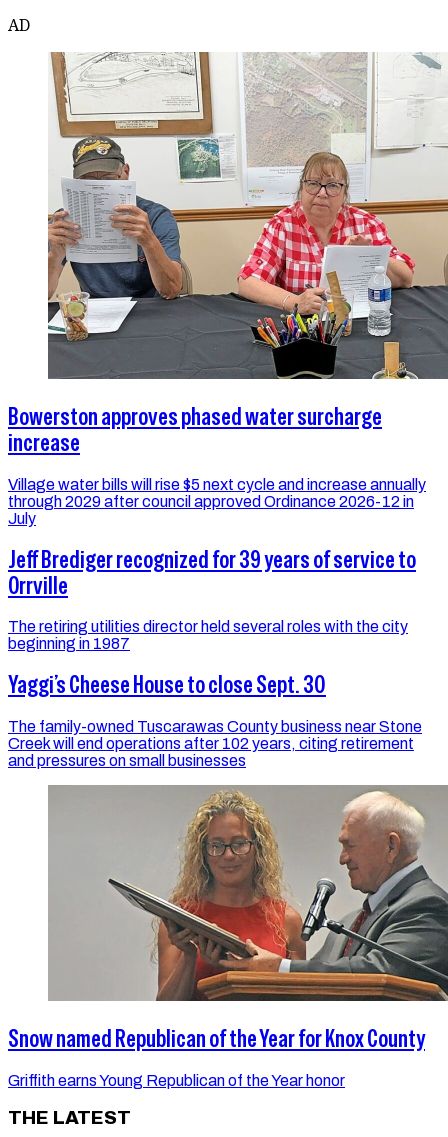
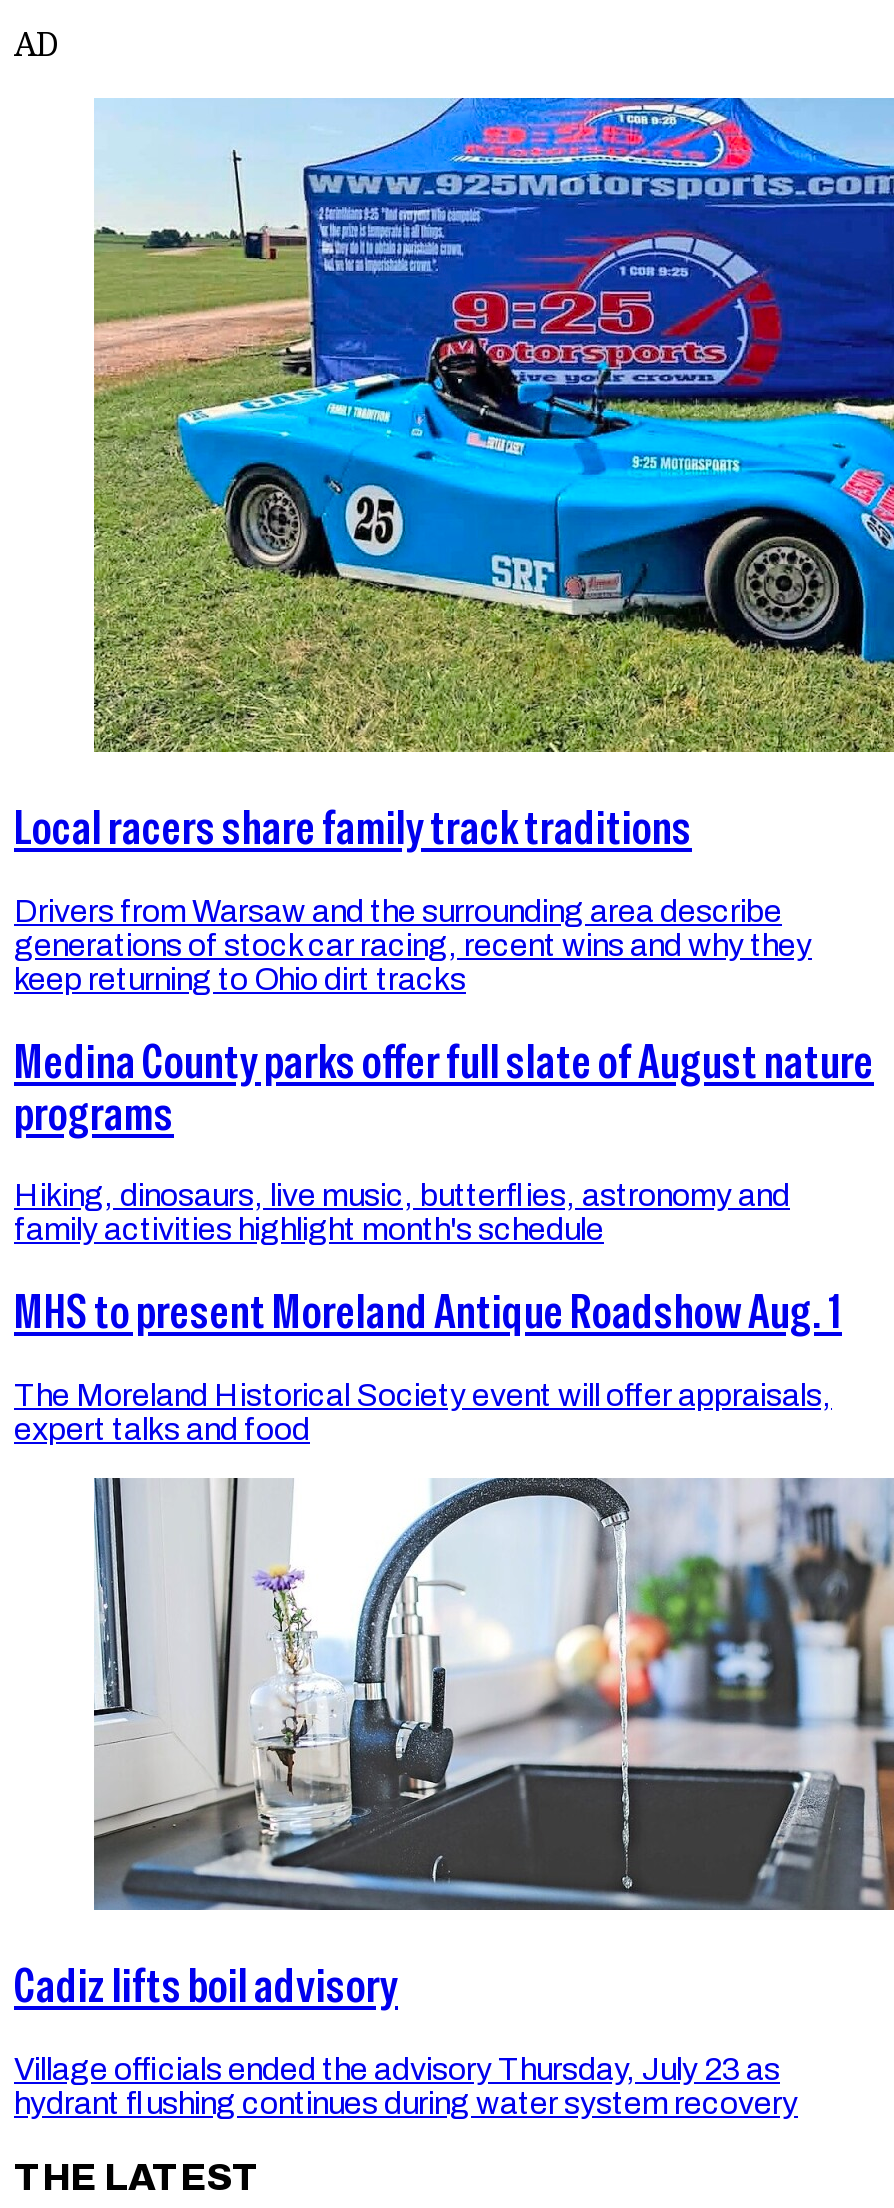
- [image]
- Bowerston approves phased water surcharge
- increase
+ [image]
+ Local racers share family track traditions

- Village water bills will rise $5 next cycle and increase annually
- through 2029 after council approved Ordinance 2026-12 in
- July
+ Drivers from Warsaw and the surrounding area describe
+ generations of stock car racing, recent wins and why they
+ keep returning to Ohio dirt tracks

- Jeff Brediger recognized for 39 years of service to
- Orrville
+ Medina County parks offer full slate of August nature
+ programs

- The retiring utilities director held several roles with the city
- beginning in 1987
+ Hiking, dinosaurs, live music, butterflies, astronomy and
+ family activities highlight month's schedule

- Yaggi’s Cheese House to close Sept. 30
+ MHS to present Moreland Antique Roadshow Aug. 1

- The family-owned Tuscarawas County business near Stone
- Creek will end operations after 102 years, citing retirement
- and pressures on small businesses
+ The Moreland Historical Society event will offer appraisals,
+ expert talks and food

- [image]
- Snow named Republican of the Year for Knox County
+ [image]
+ Cadiz lifts boil advisory

- Griffith earns Young Republican of the Year honor
+ Village officials ended the advisory Thursday, July 23 as
+ hydrant flushing continues during water system recovery
